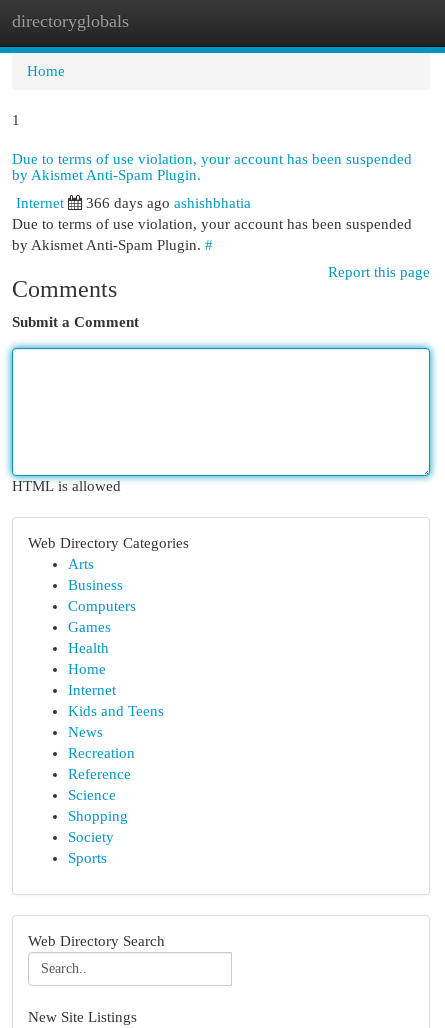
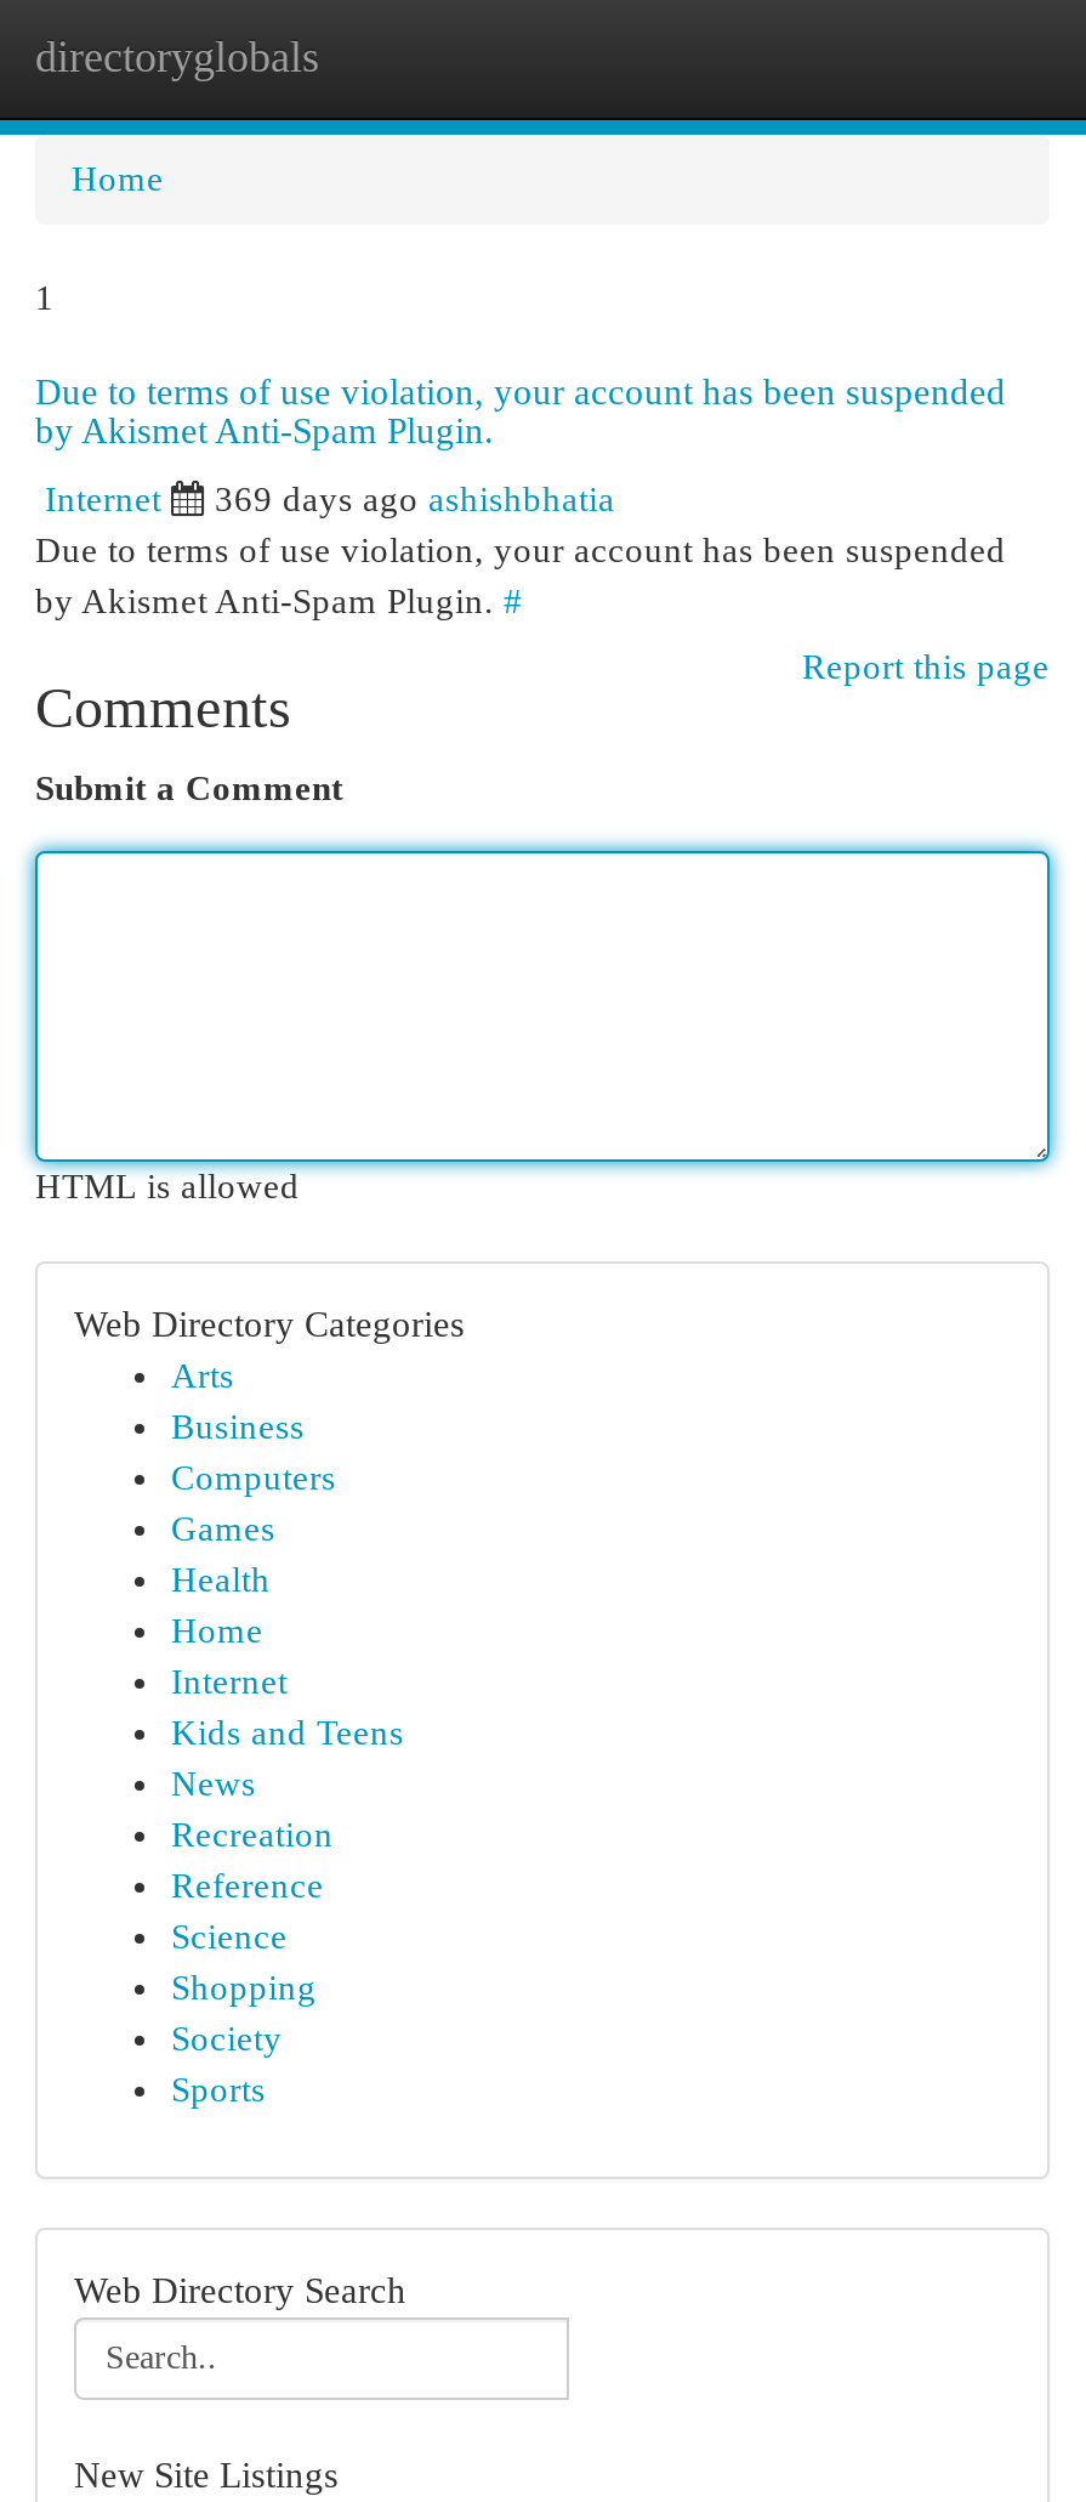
- 366 days ago ashishbhatia
+ 369 days ago ashishbhatia
